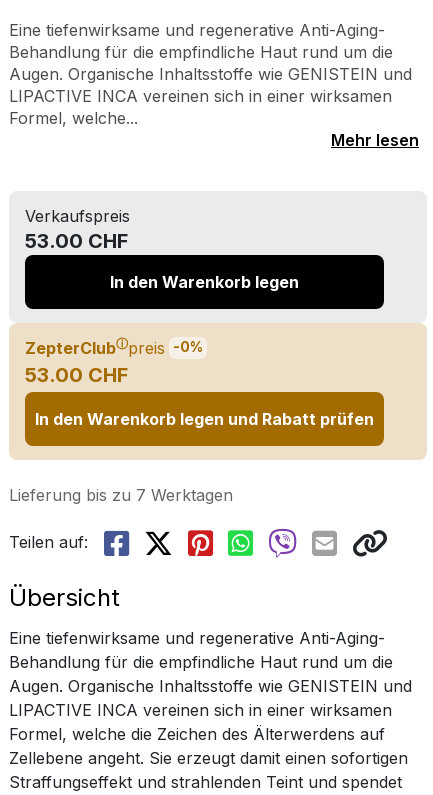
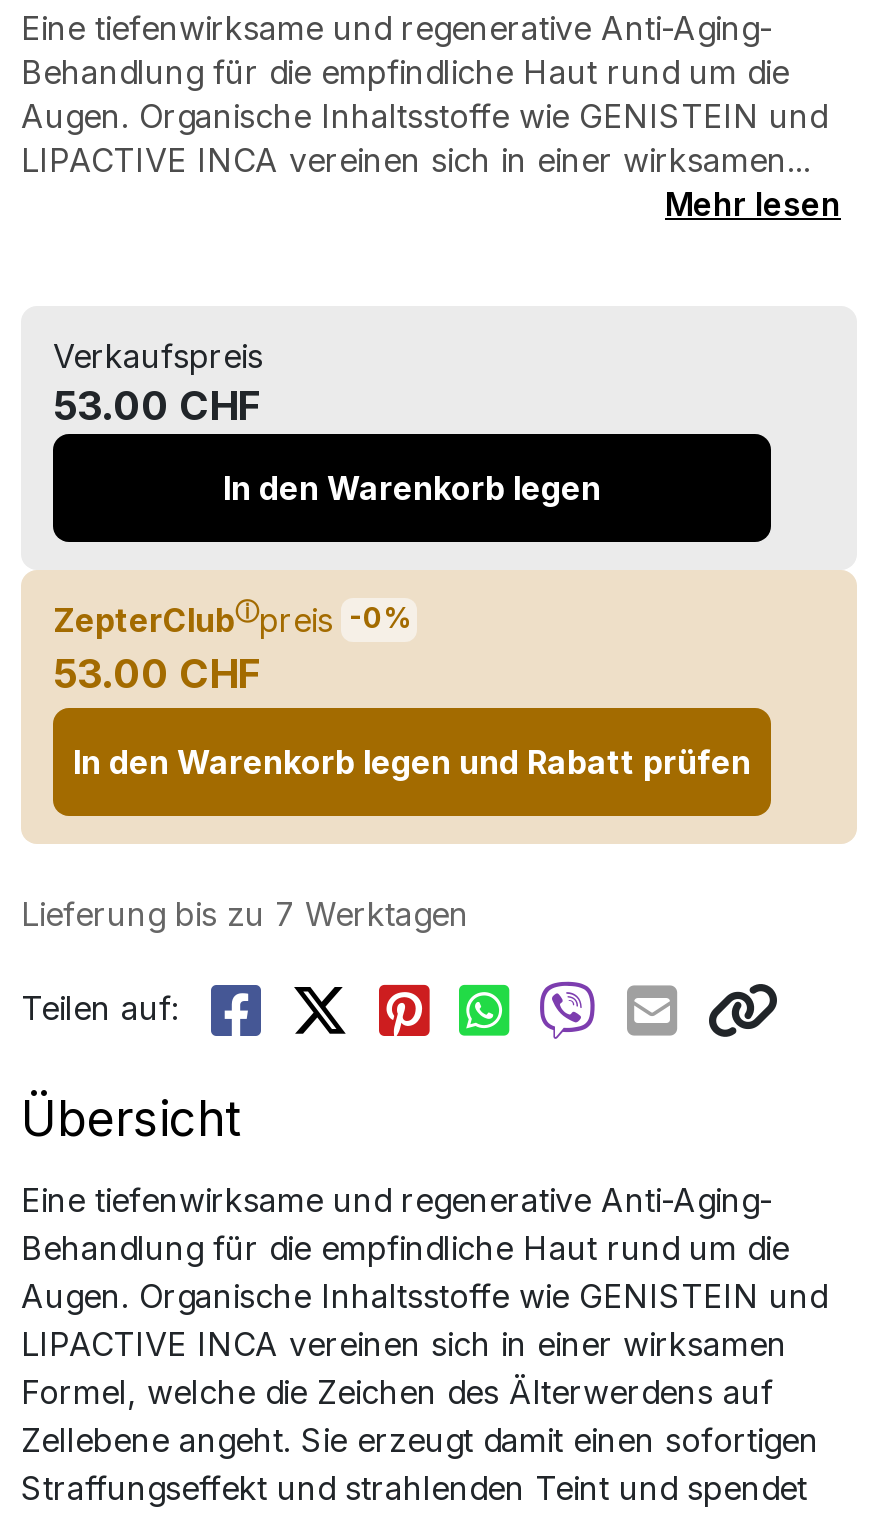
- LIPACTIVE INCA vereinen sich in einer wirksamen
- Formel, welche...
+ LIPACTIVE INCA vereinen sich in einer wirksamen...
